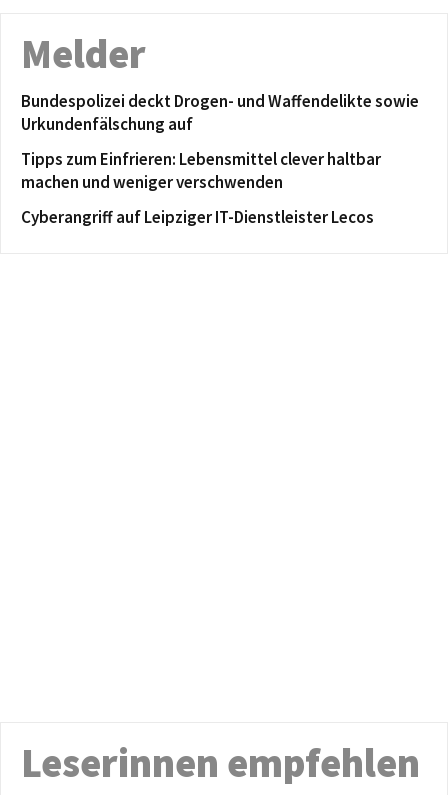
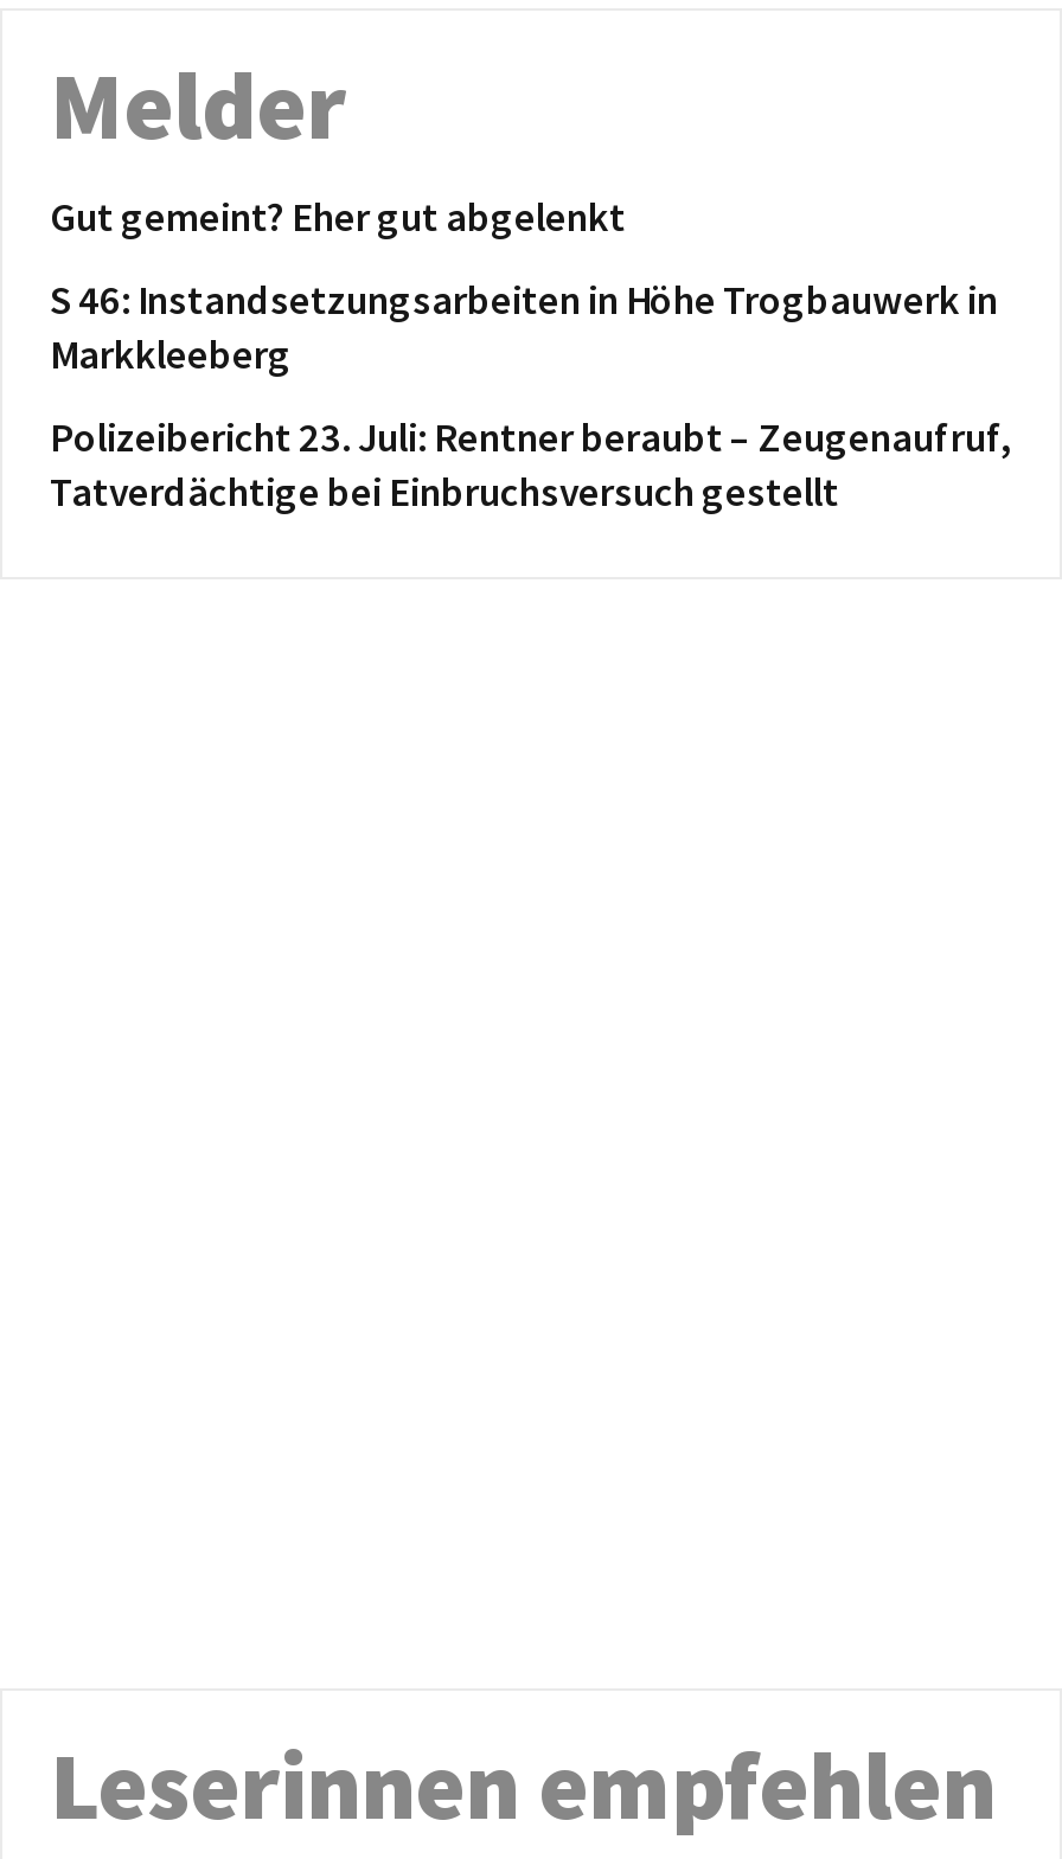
- Bundespolizei deckt Drogen- und Waffendelikte sowie
- Urkundenfälschung auf
+ Gut gemeint? Eher gut abgelenkt

- Tipps zum Einfrieren: Lebensmittel clever haltbar
- machen und weniger verschwenden
+ S 46: Instandsetzungsarbeiten in Höhe Trogbauwerk in
+ Markkleeberg

- Cyberangriff auf Leipziger IT-Dienstleister Lecos
+ Polizeibericht 23. Juli: Rentner beraubt – Zeugenaufruf,
+ Tatverdächtige bei Einbruchsversuch gestellt
